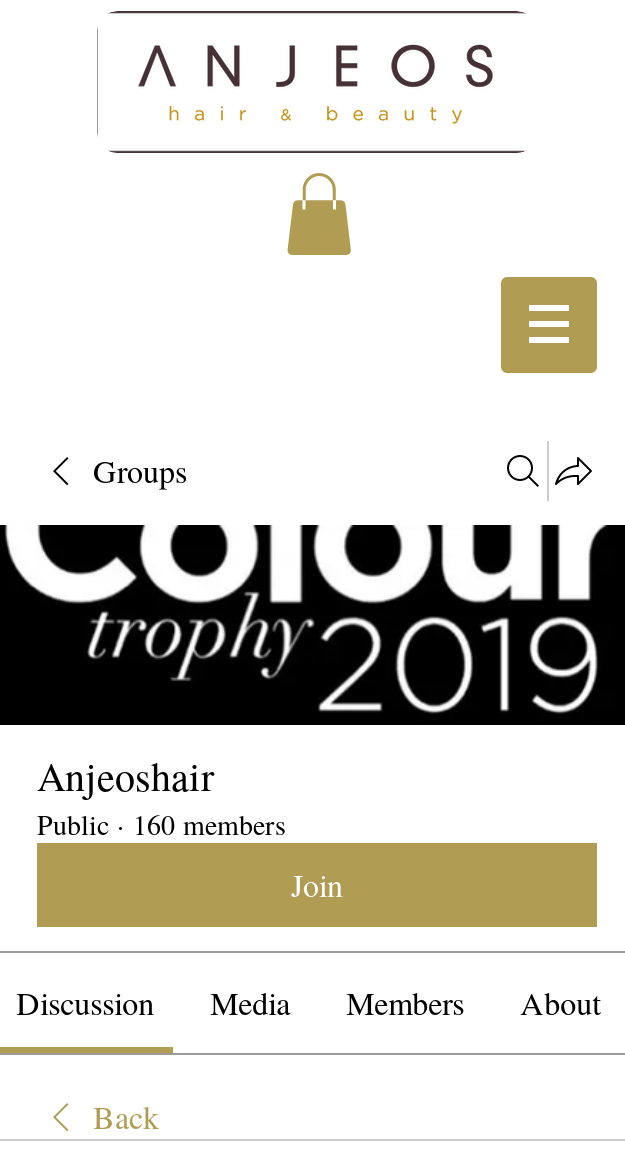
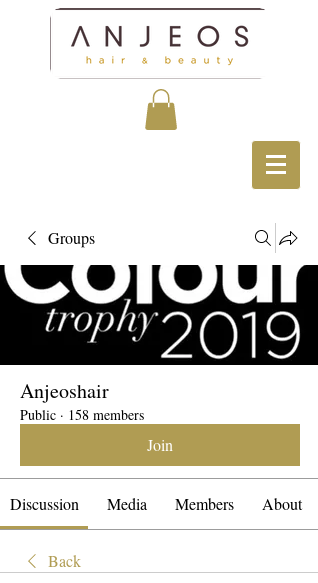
- Public · 160 members
+ Public · 158 members
